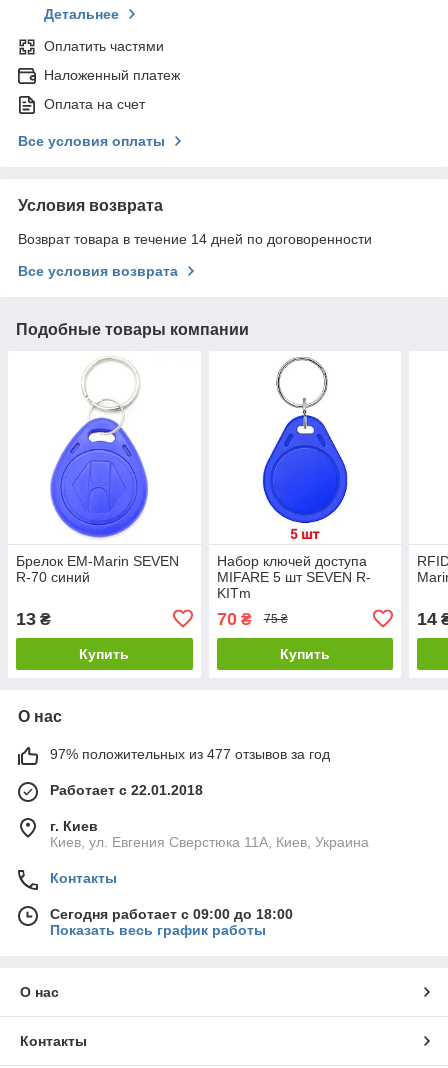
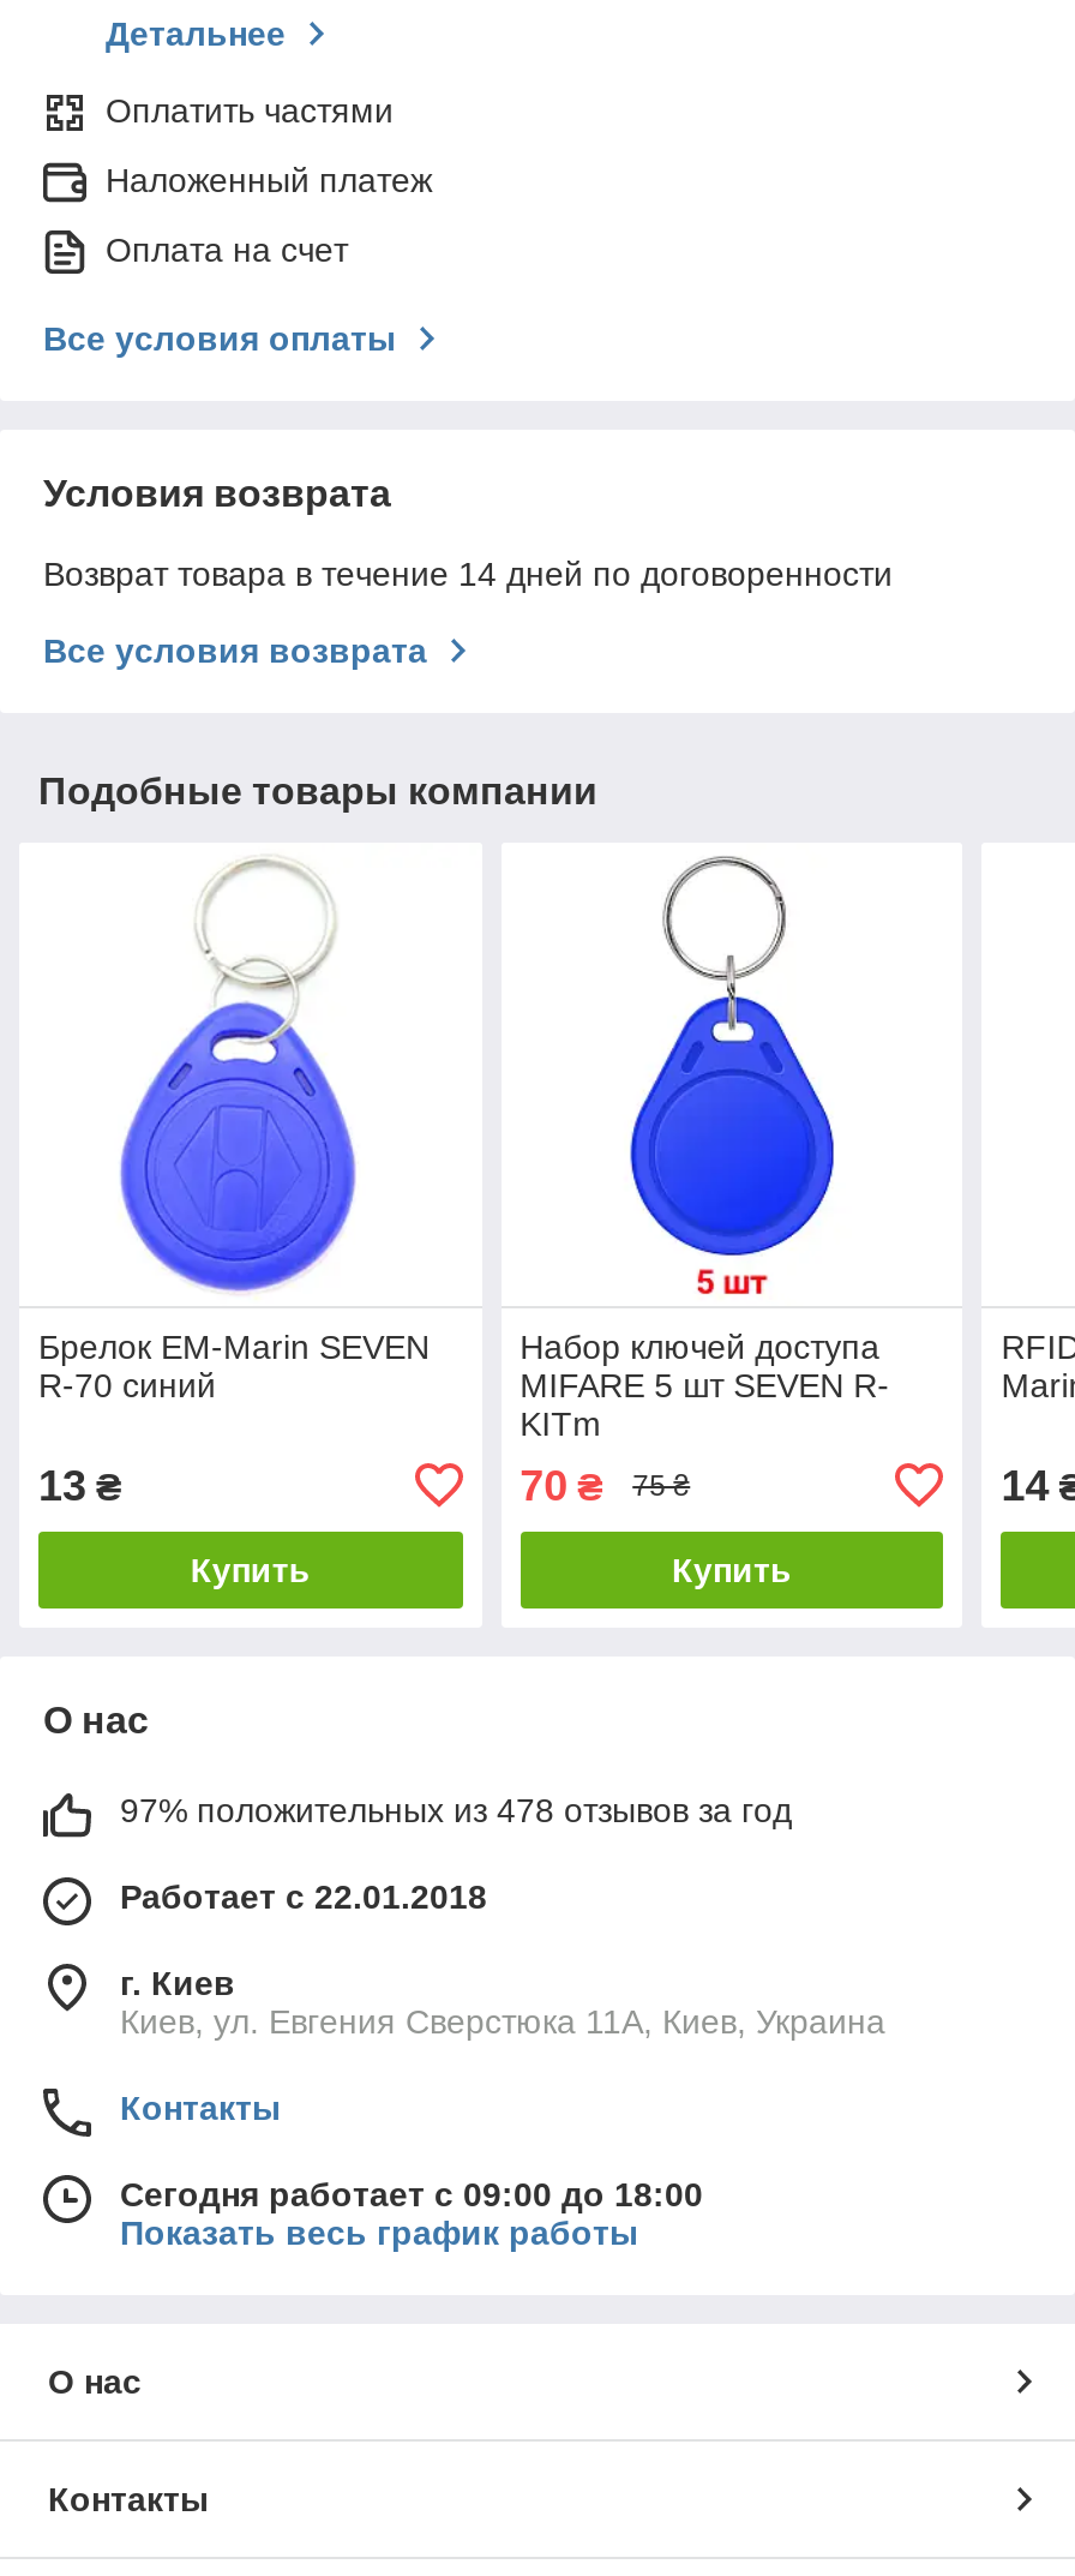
- 97% положительных из 477 отзывов за год
+ 97% положительных из 478 отзывов за год
